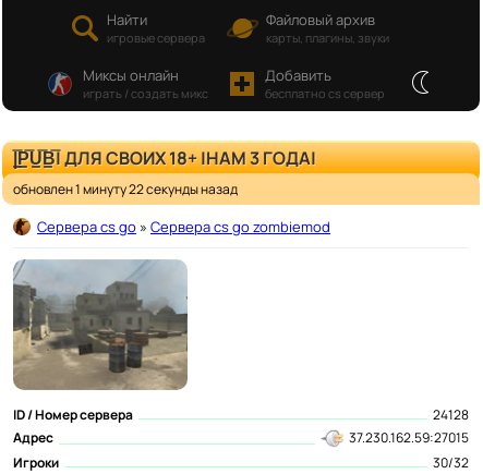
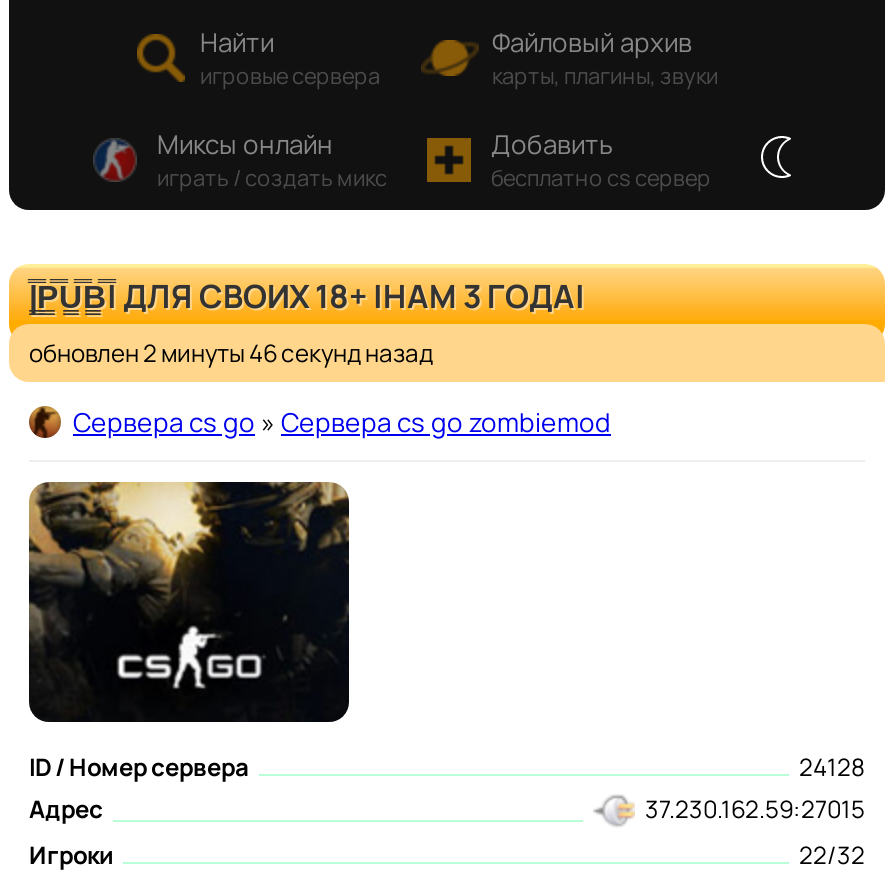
- обновлен 1 минуту 22 секунды назад
+ обновлен 2 минуты 46 секунд назад

- [image]
+ [image]

- 30/32
+ 22/32
